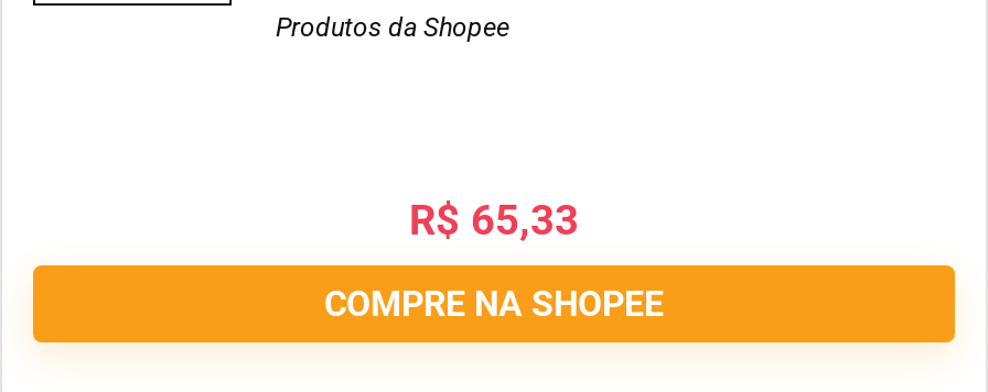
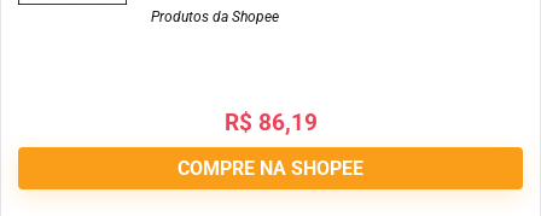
- R$65,33
+ R$86,19
